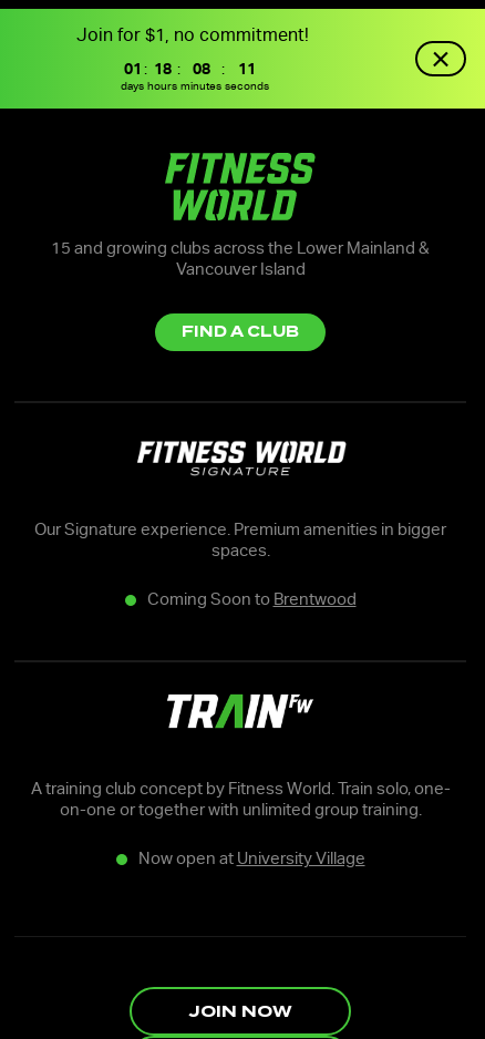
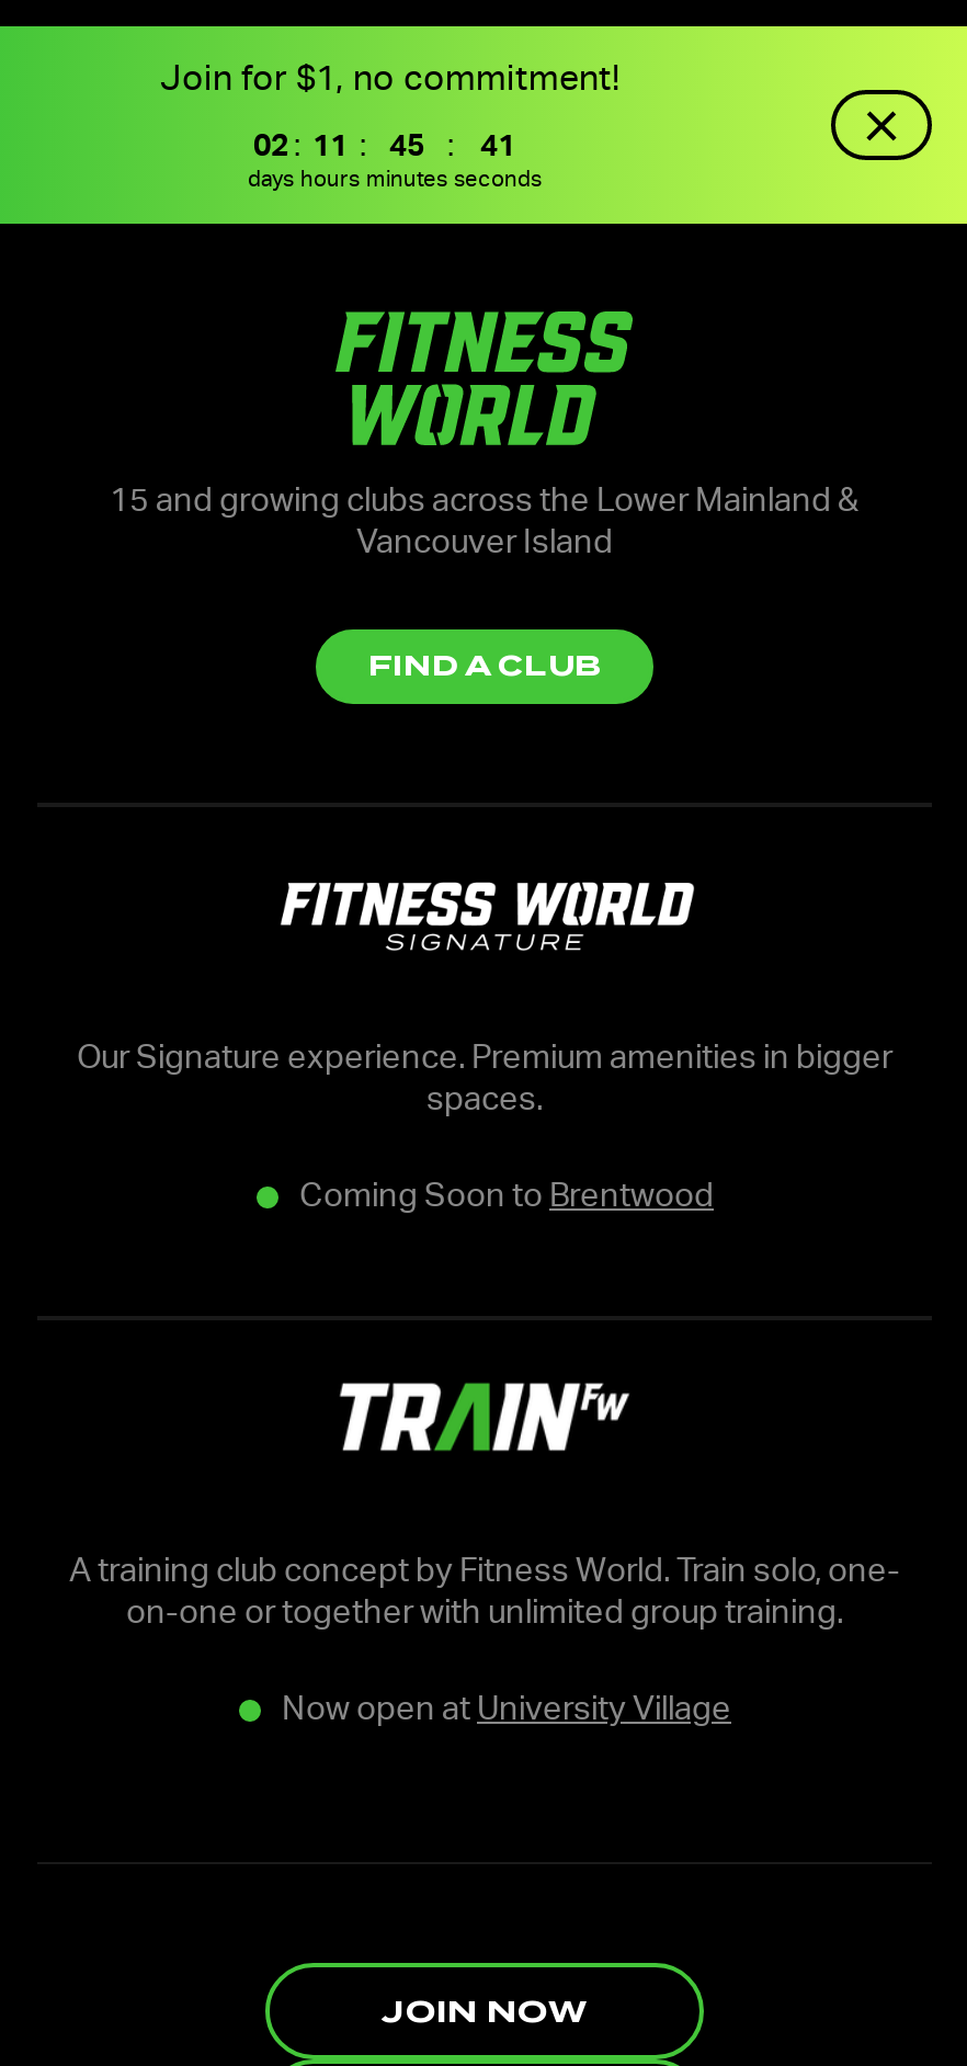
- 01
+ 02

- : 18
+ : 11

- 08
+ 45

- 11
+ 41
